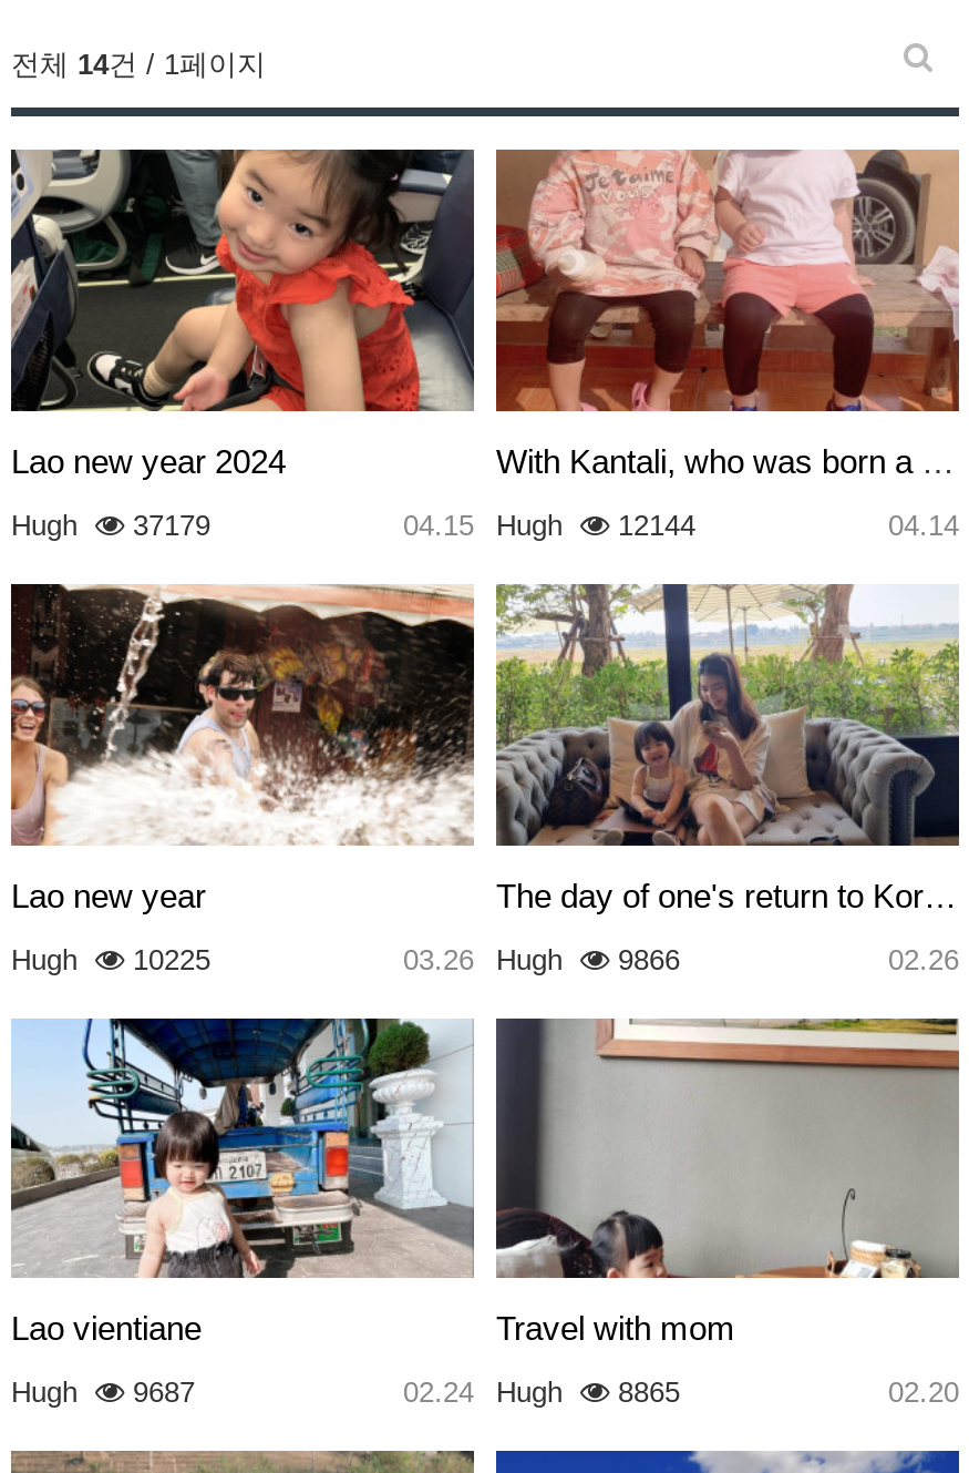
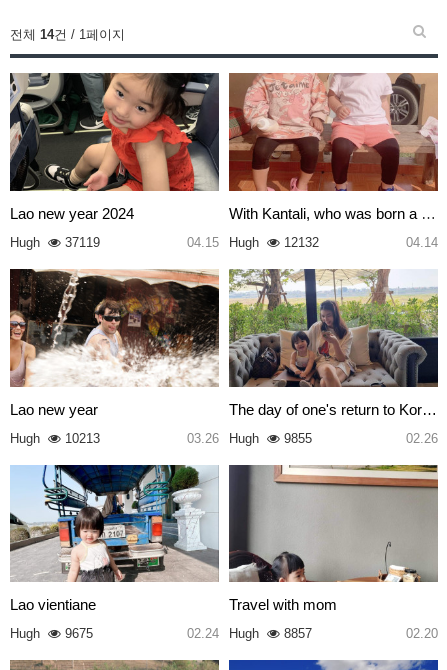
- Hugh 37179
+ Hugh 37119

- 04.15 Hugh 12144
+ 04.15 Hugh 12132

- Hugh 10225
+ Hugh 10213

- 03.26 Hugh 9866
+ 03.26 Hugh 9855

- Hugh 9687
+ Hugh 9675

- 02.24 Hugh 8865
+ 02.24 Hugh 8857
